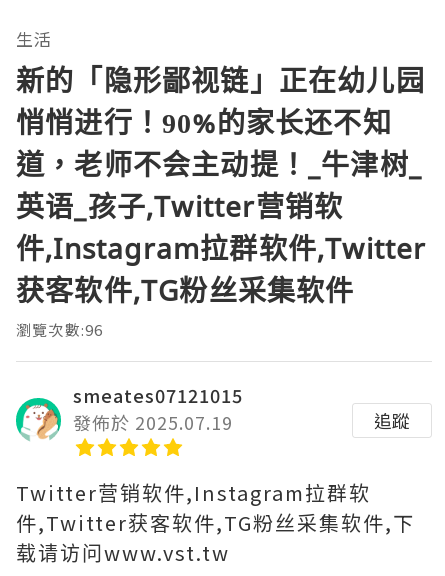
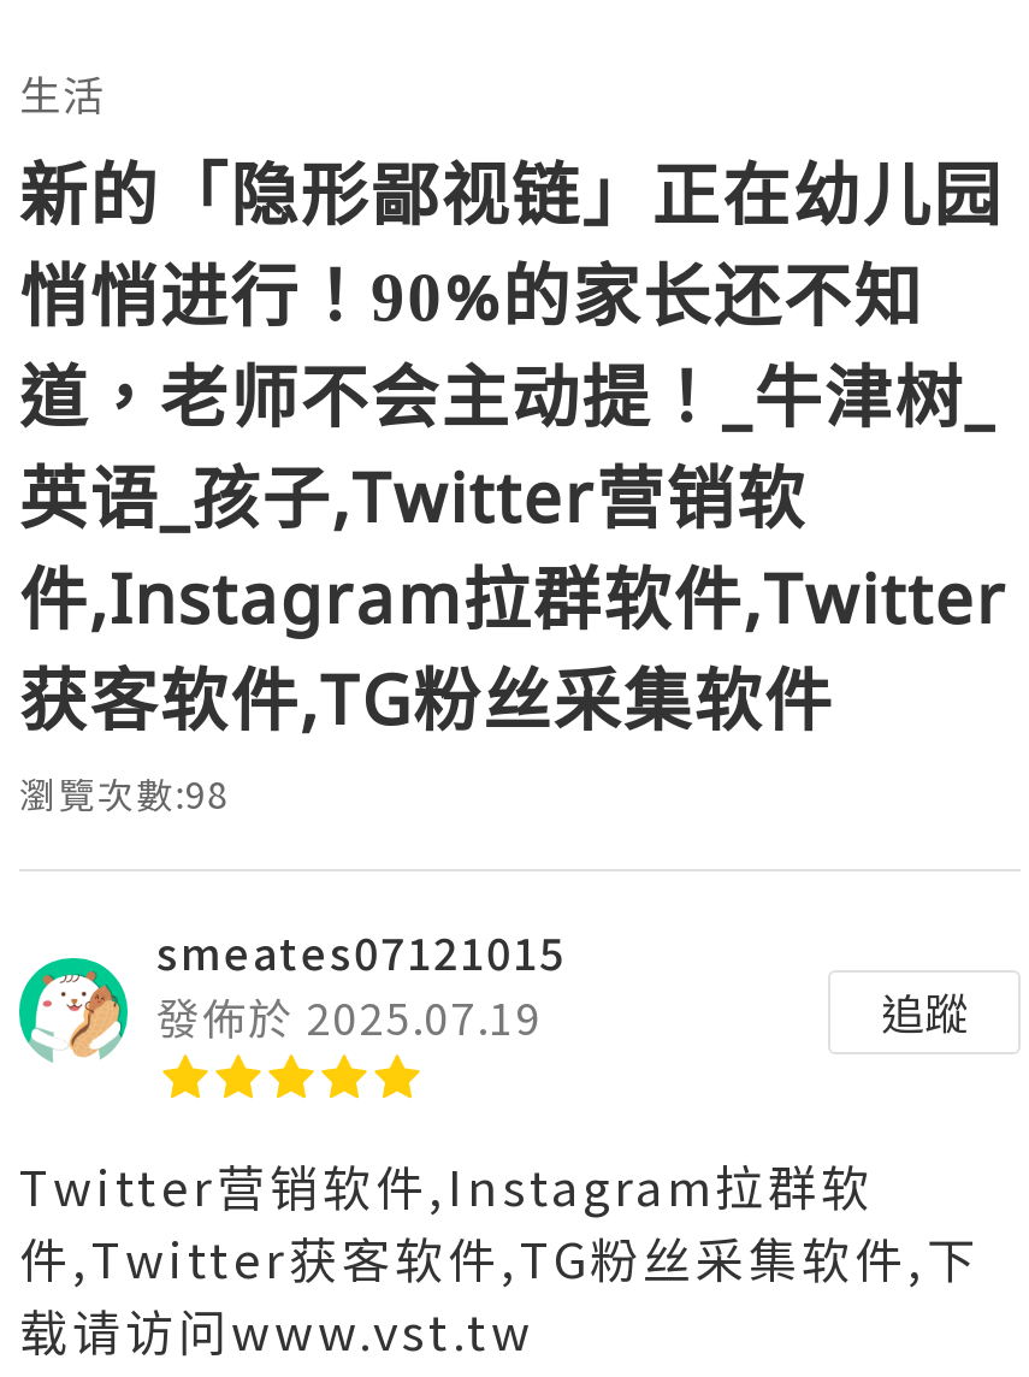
- 瀏覽次數:96
+ 瀏覽次數:98
